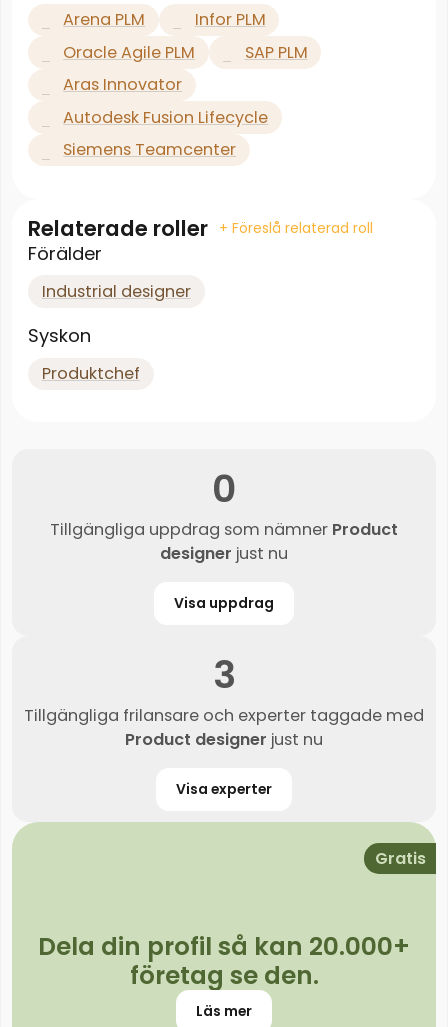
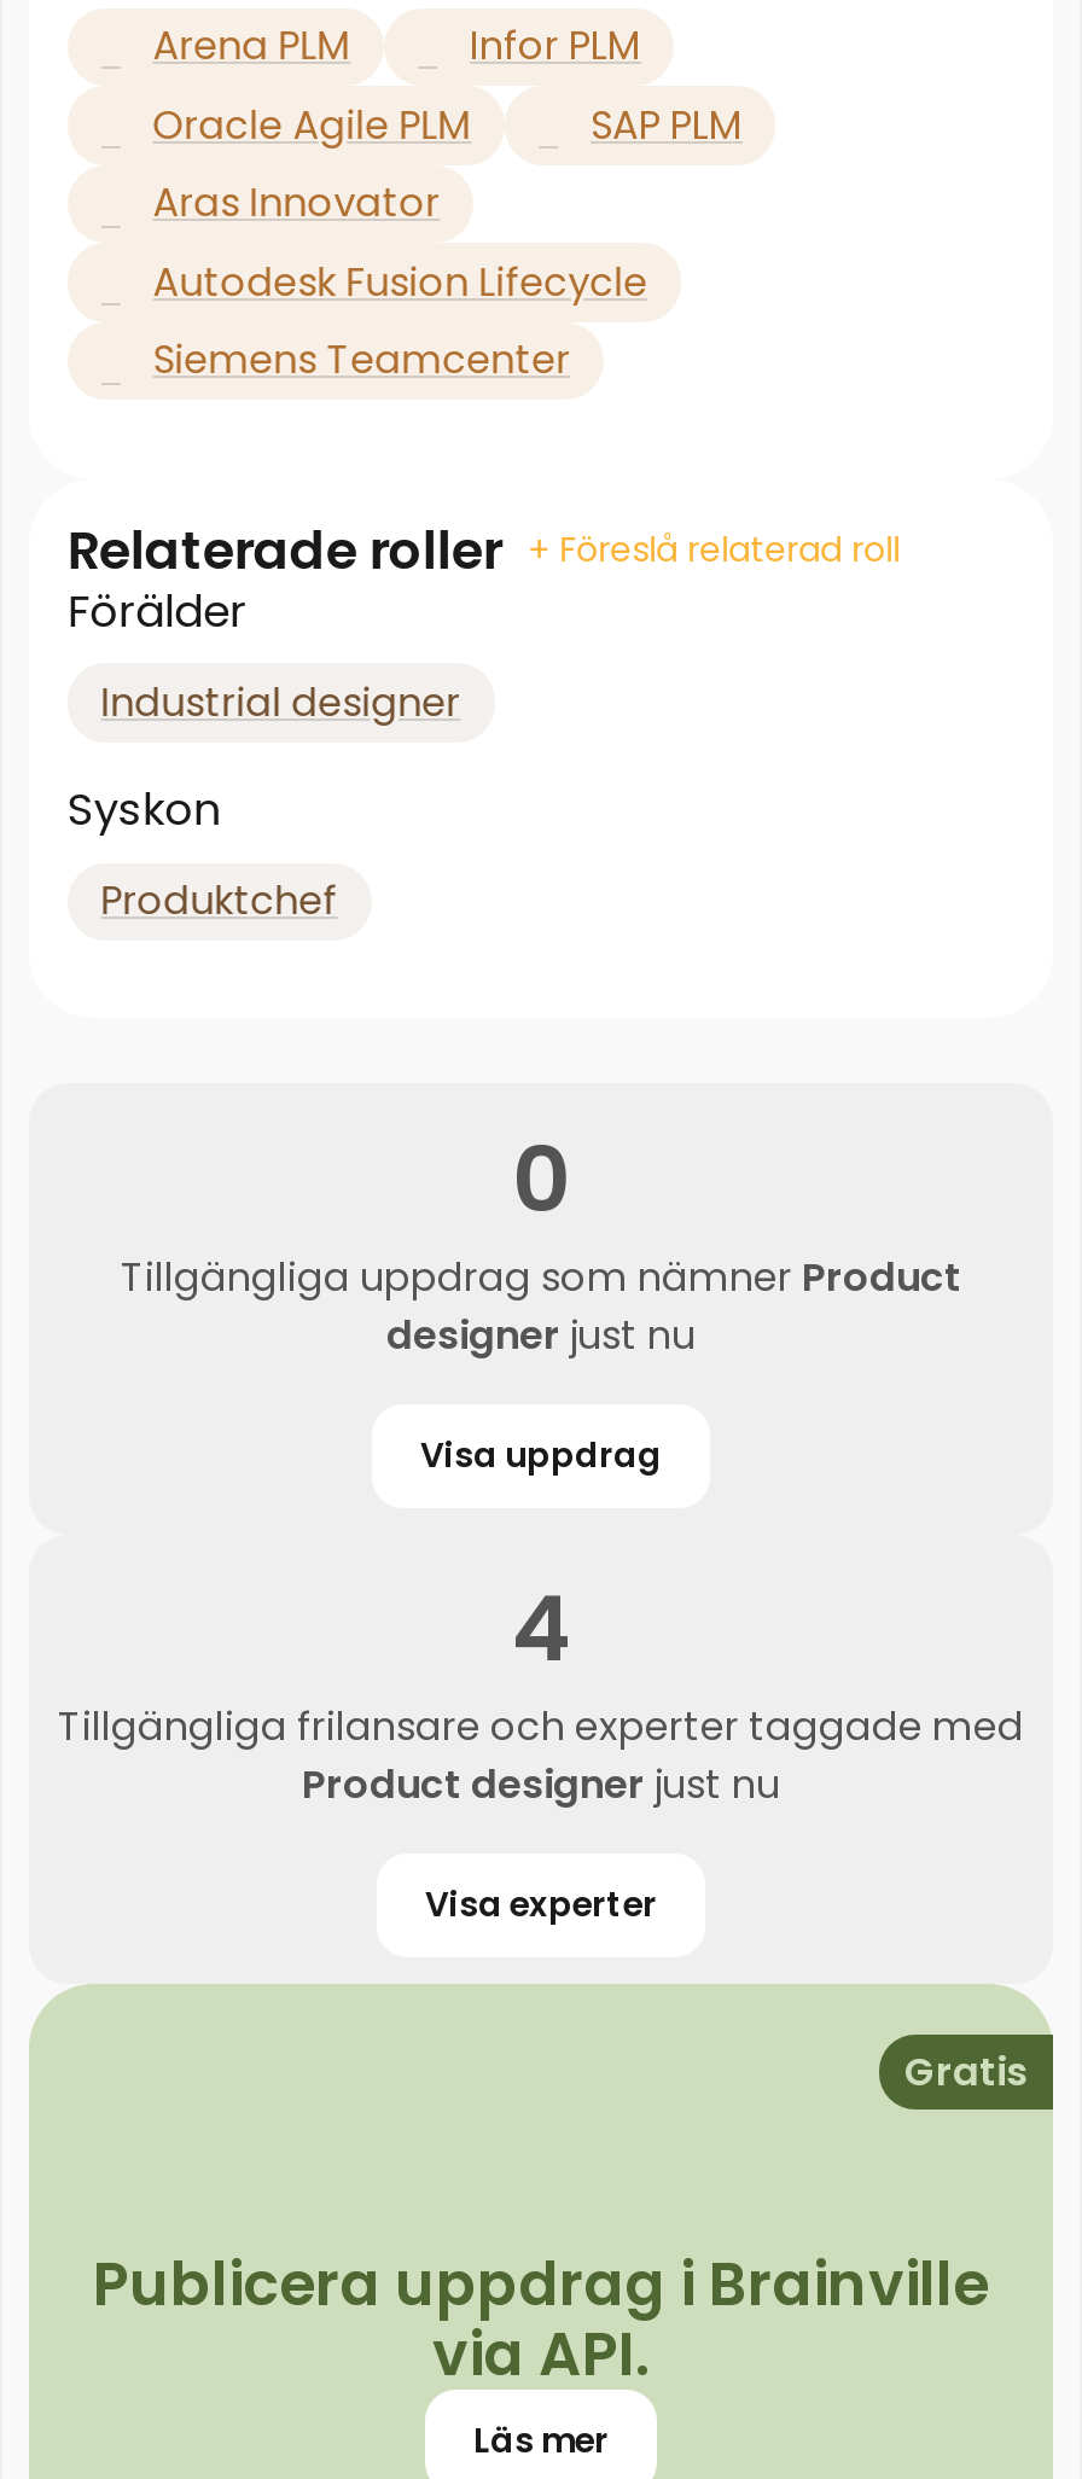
- 3
+ 4

- Dela din profil så kan 20.000+
- företag se den.
+ Publicera uppdrag i Brainville
+ via API.
